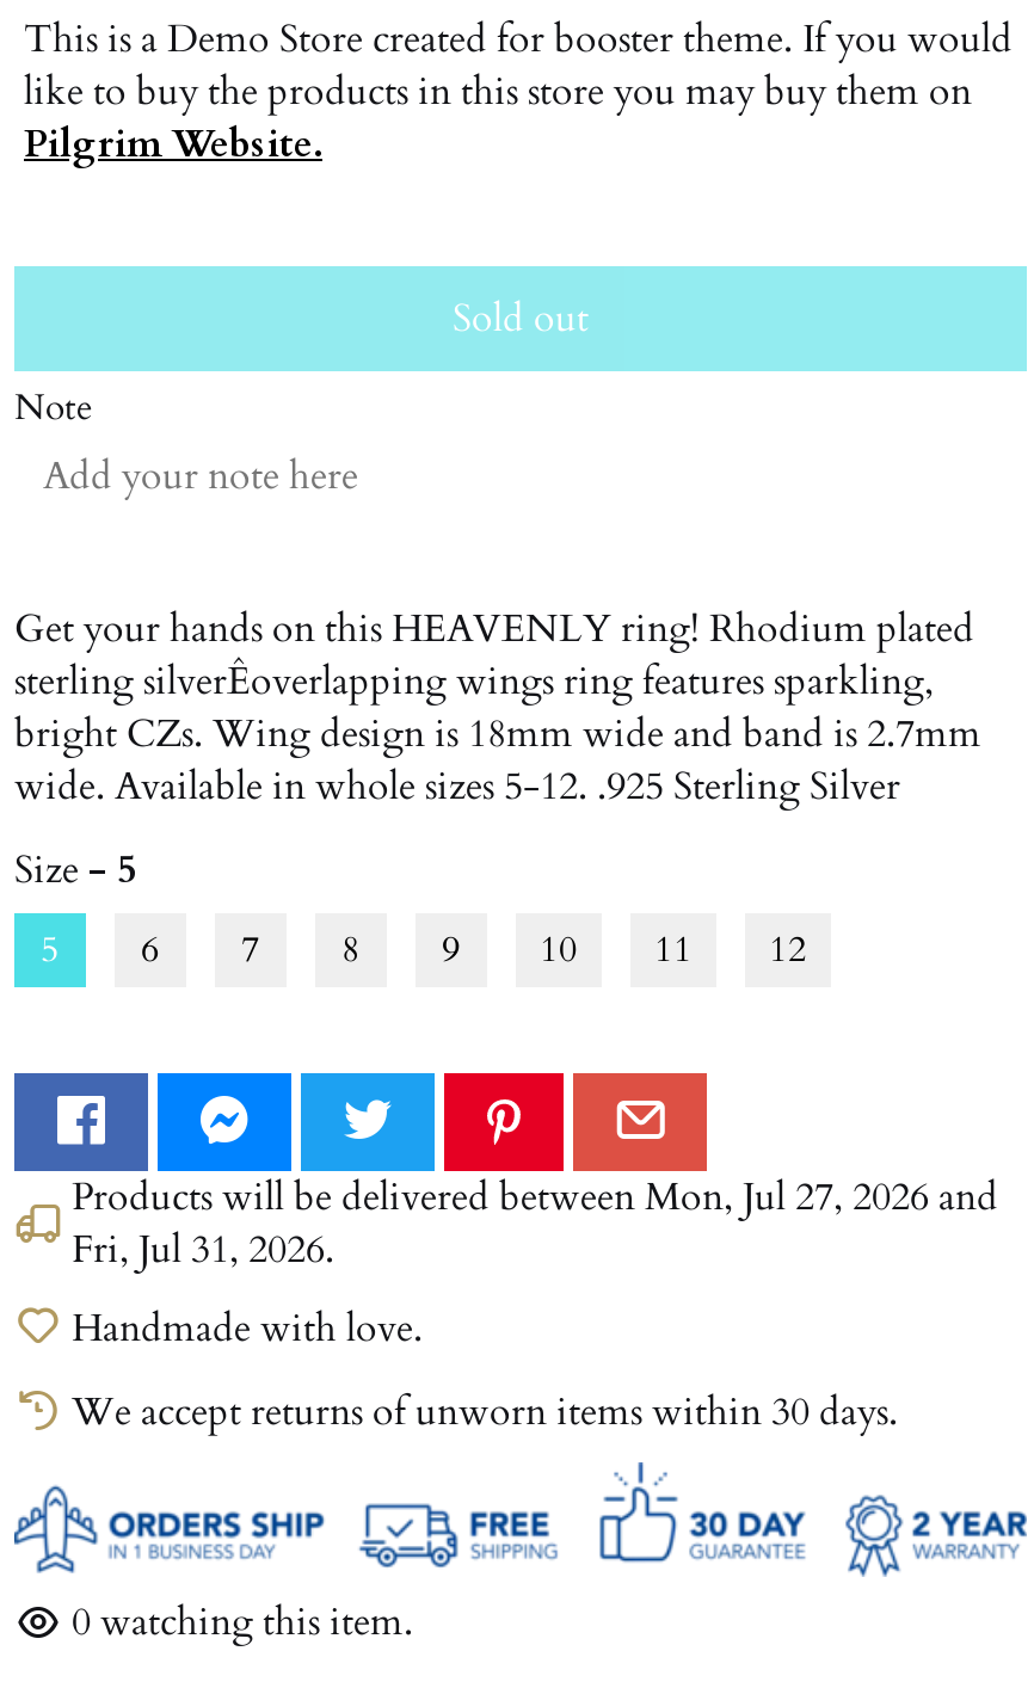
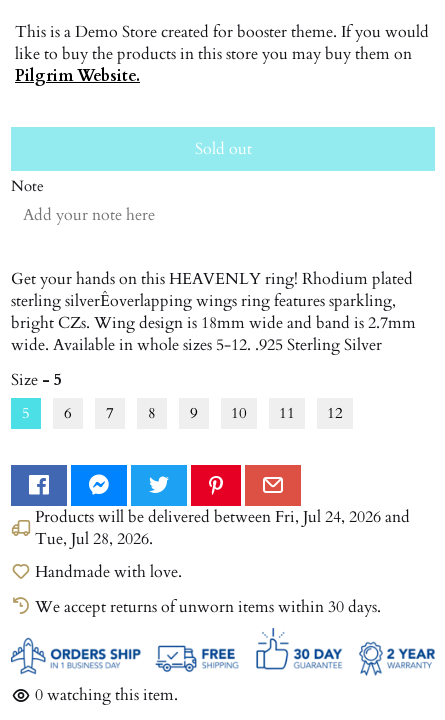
- Products will be delivered betweenMon, Jul 27, 2026 and
+ Products will be delivered betweenFri, Jul 24, 2026 and

- Fri, Jul 31, 2026.
+ Tue, Jul 28, 2026.
